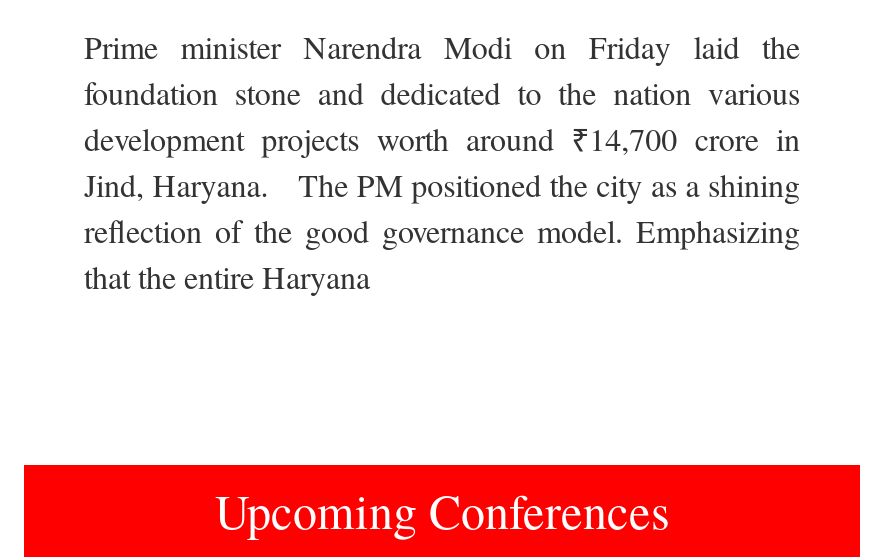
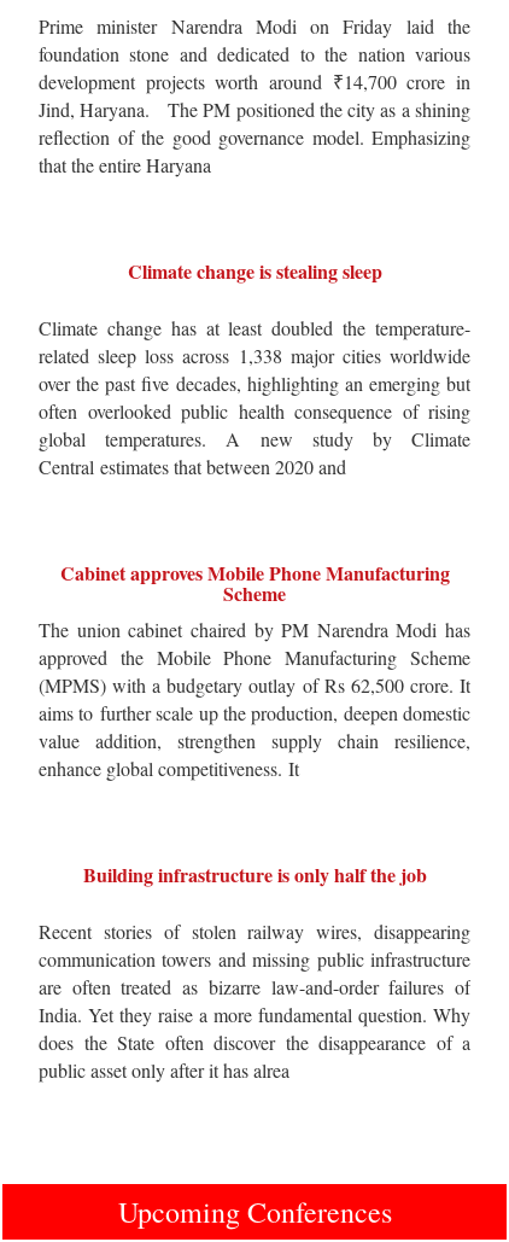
+ Climate change is stealing sleep
+ Climate change has at least doubled the temperature-
+ related sleep loss across 1,338 major cities worldwide
+ over the past five decades, highlighting an emerging but
+ often overlooked public health consequence of rising
+ global temperatures. A new study by Climate
+ Central estimates that between 2020 and

+ Cabinet approves Mobile Phone Manufacturing
+ Scheme
+ The union cabinet chaired by PM Narendra Modi has
+ approved the Mobile Phone Manufacturing Scheme
+ (MPMS) with a budgetary outlay of Rs 62,500 crore. It
+ aims to further scale up the production, deepen domestic
+ value addition, strengthen supply chain resilience,
+ enhance global competitiveness. It

+ Building infrastructure is only half the job
+ Recent stories of stolen railway wires, disappearing
+ communication towers and missing public infrastructure
+ are often treated as bizarre law-and-order failures of
+ India. Yet they raise a more fundamental question. Why
+ does the State often discover the disappearance of a
+ public asset only after it has alrea
